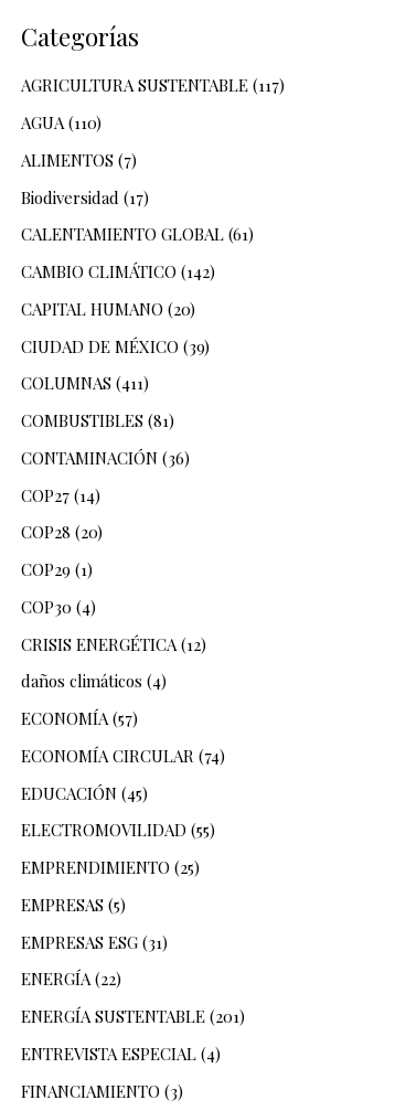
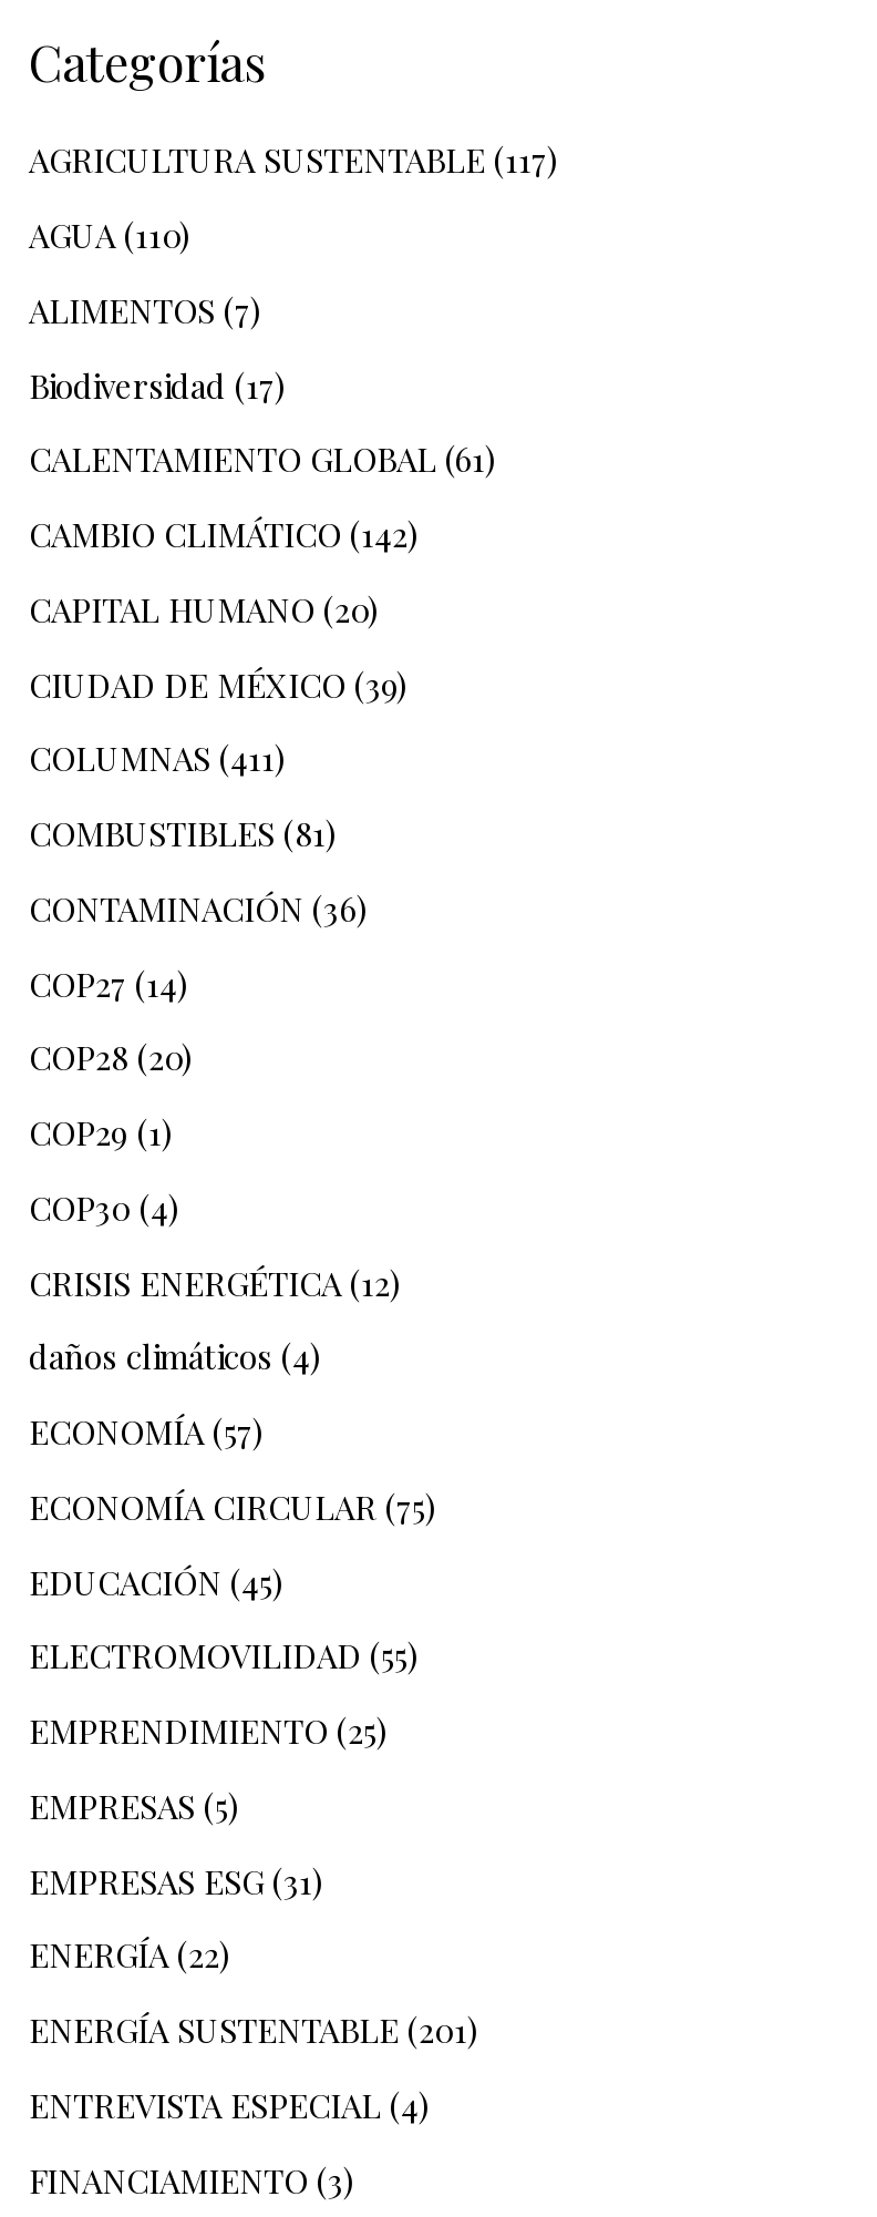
- ECONOMÍA CIRCULAR (74)
+ ECONOMÍA CIRCULAR (75)
